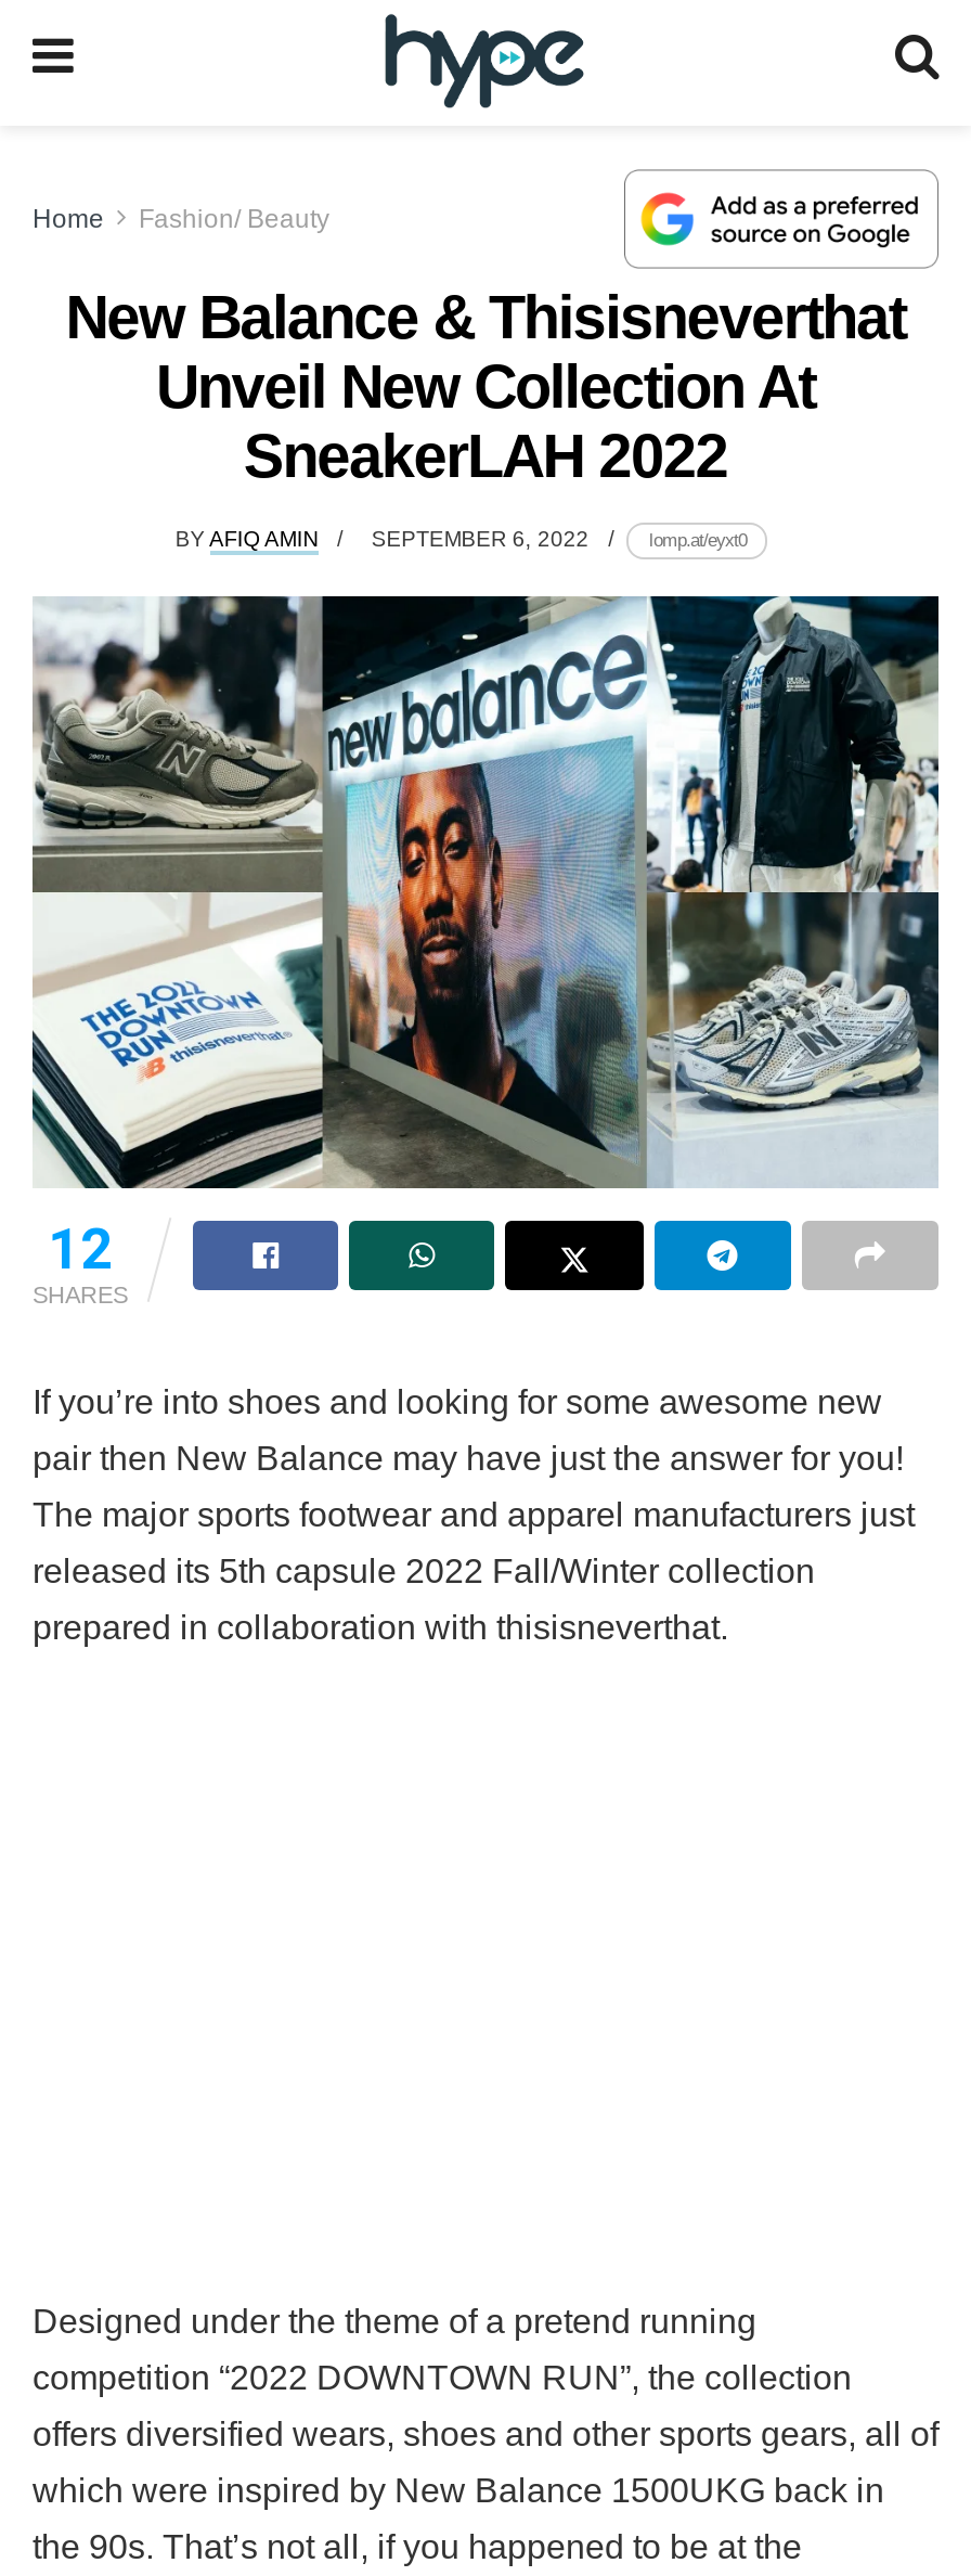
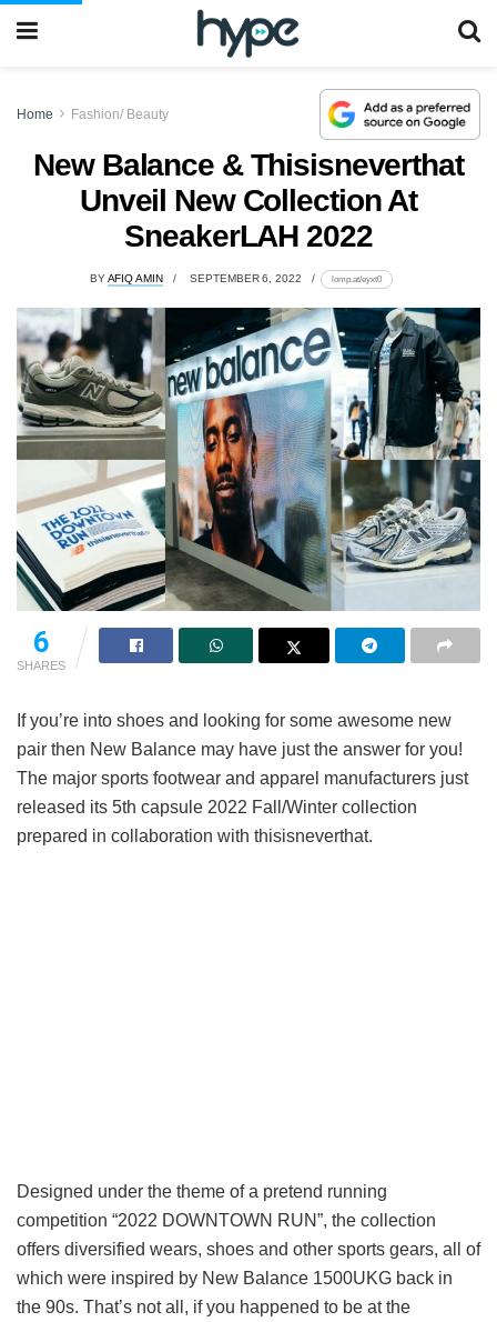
- 12
+ 6
